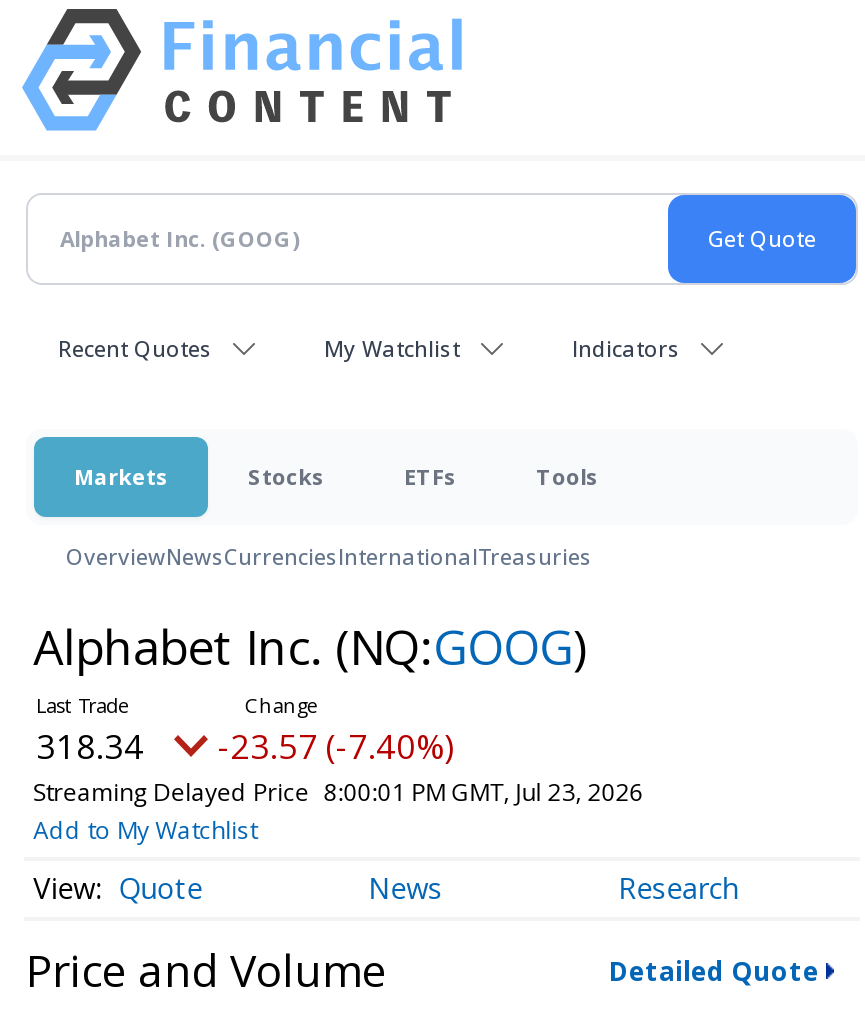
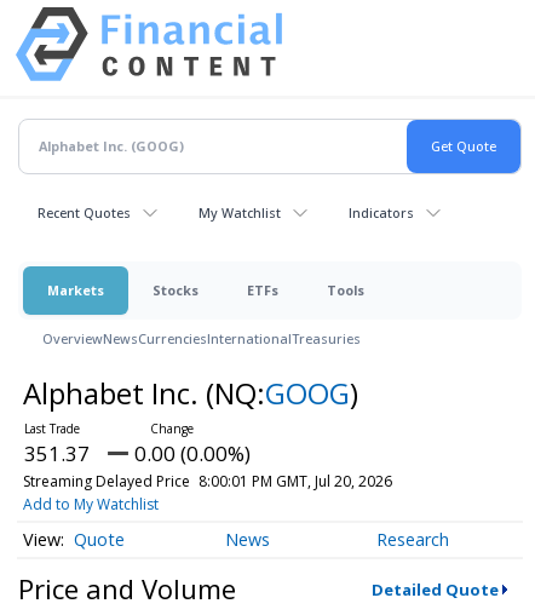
- 318.34
+ 351.37

- -23.57 (-7.40%)
+ 0.00 (0.00%)

- Streaming Delayed Price 8:00:01 PM GMT, Jul 23, 2026
+ Streaming Delayed Price 8:00:01 PM GMT, Jul 20, 2026
